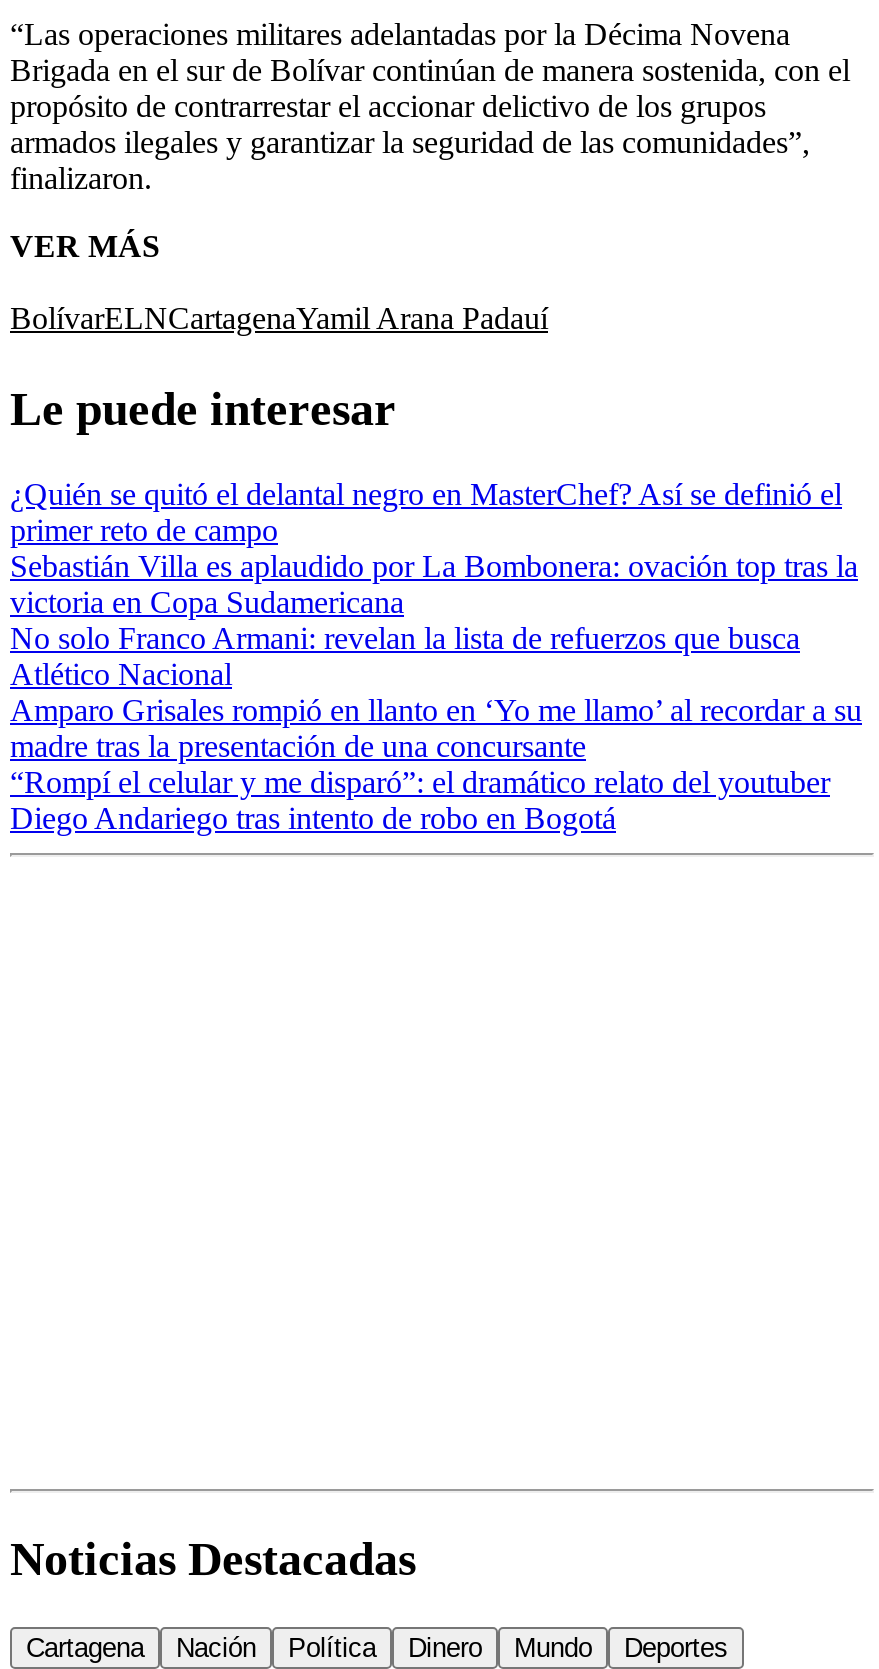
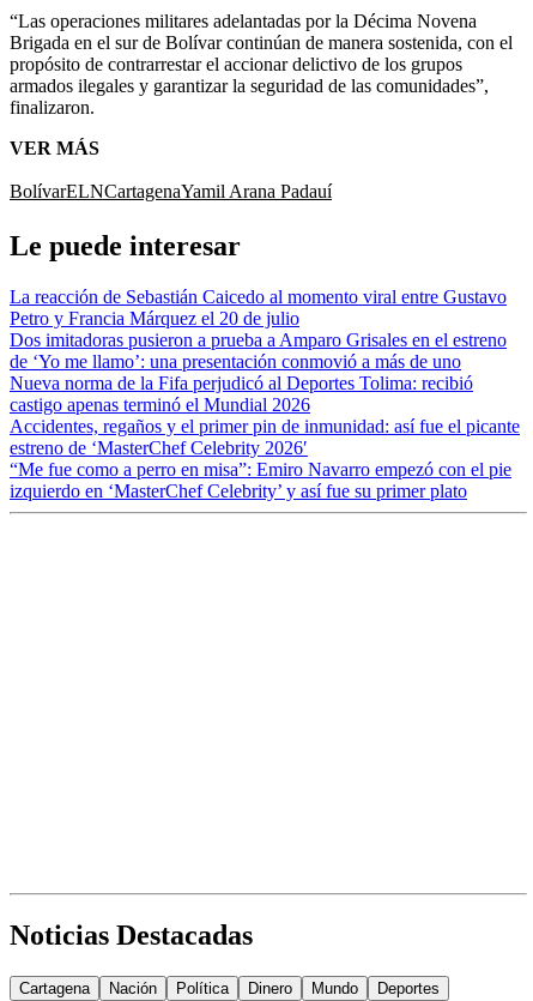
- ¿Quién se quitó el delantal negro en MasterChef? Así se definió el
- primer reto de campo
- Sebastián Villa es aplaudido por La Bombonera: ovación top tras la
- victoria en Copa Sudamericana
- No solo Franco Armani: revelan la lista de refuerzos que busca
- Atlético Nacional
- Amparo Grisales rompió en llanto en ‘Yo me llamo’ al recordar a su
- madre tras la presentación de una concursante
- “Rompí el celular y me disparó”: el dramático relato del youtuber
- Diego Andariego tras intento de robo en Bogotá
+ La reacción de Sebastián Caicedo al momento viral entre Gustavo
+ Petro y Francia Márquez el 20 de julio
+ Dos imitadoras pusieron a prueba a Amparo Grisales en el estreno
+ de ‘Yo me llamo’: una presentación conmovió a más de uno
+ Nueva norma de la Fifa perjudicó al Deportes Tolima: recibió
+ castigo apenas terminó el Mundial 2026
+ Accidentes, regaños y el primer pin de inmunidad: así fue el picante
+ estreno de ‘MasterChef Celebrity 2026′
+ “Me fue como a perro en misa”: Emiro Navarro empezó con el pie
+ izquierdo en ‘MasterChef Celebrity’ y así fue su primer plato
